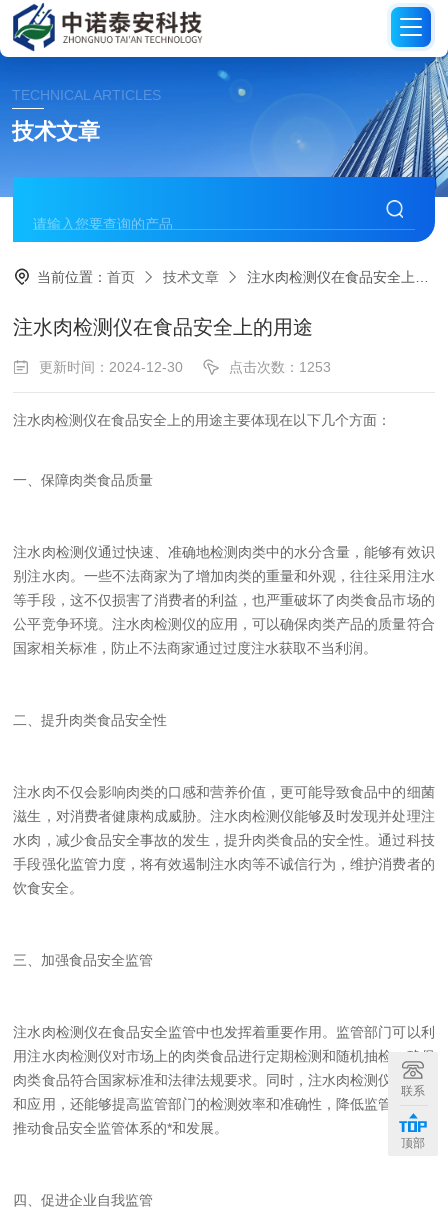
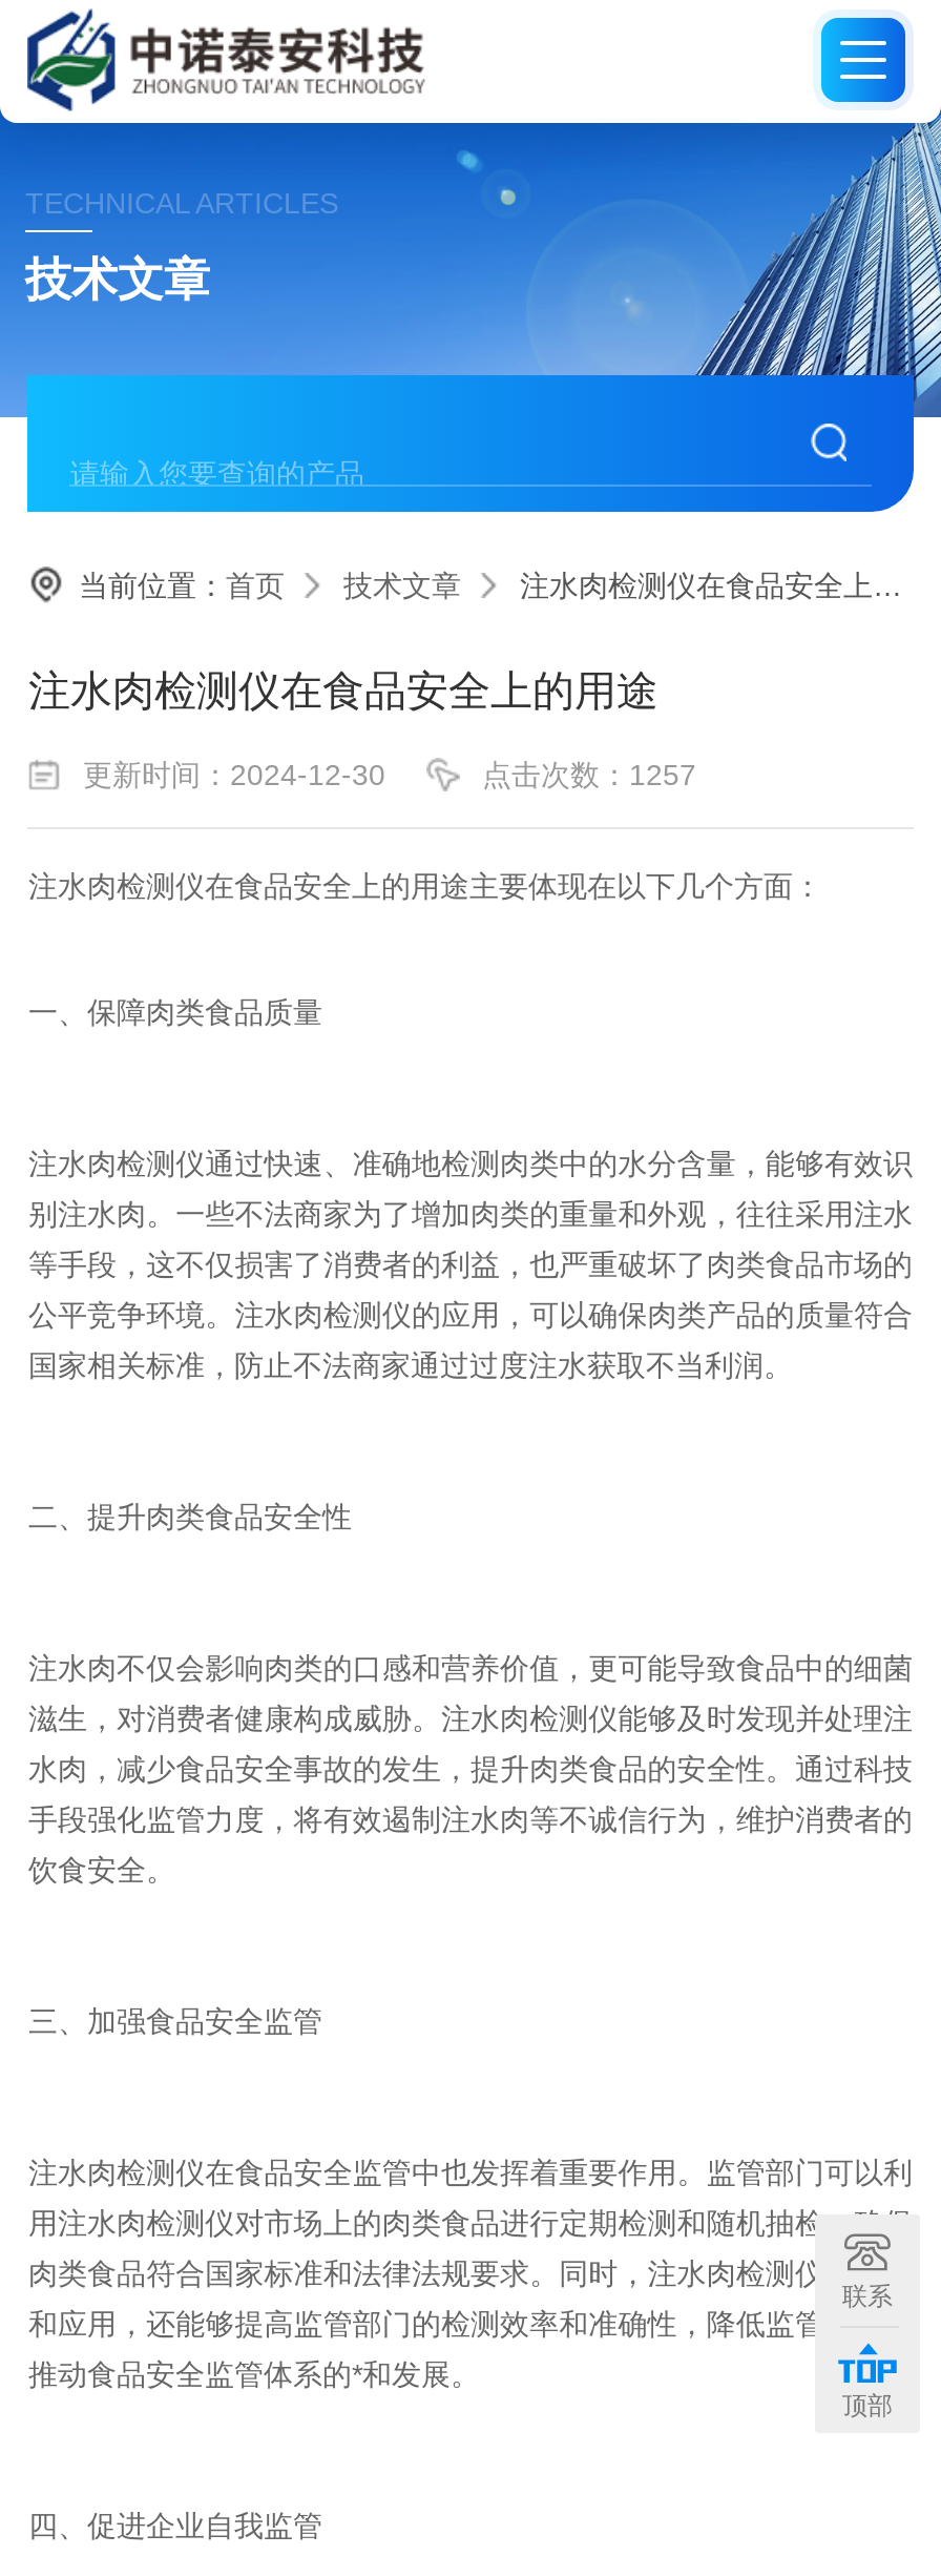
- 点击次数：1253
+ 点击次数：1257
